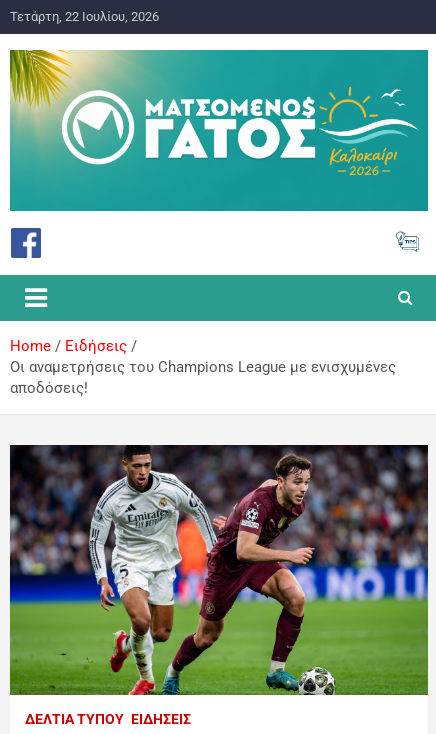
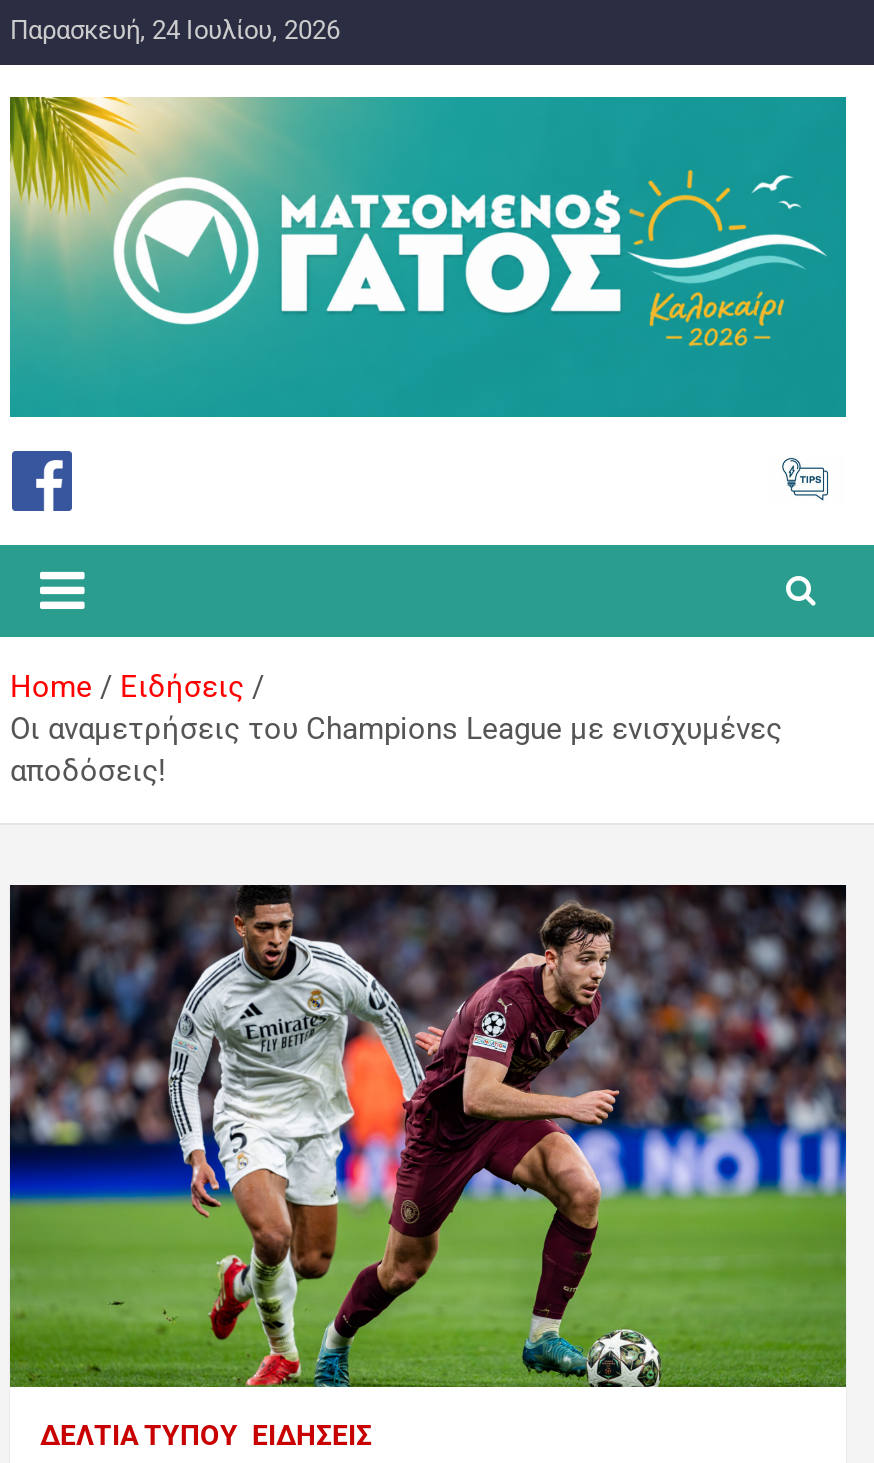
- Τετάρτη, 22 Ιουλίου, 2026
+ Παρασκευή, 24 Ιουλίου, 2026
